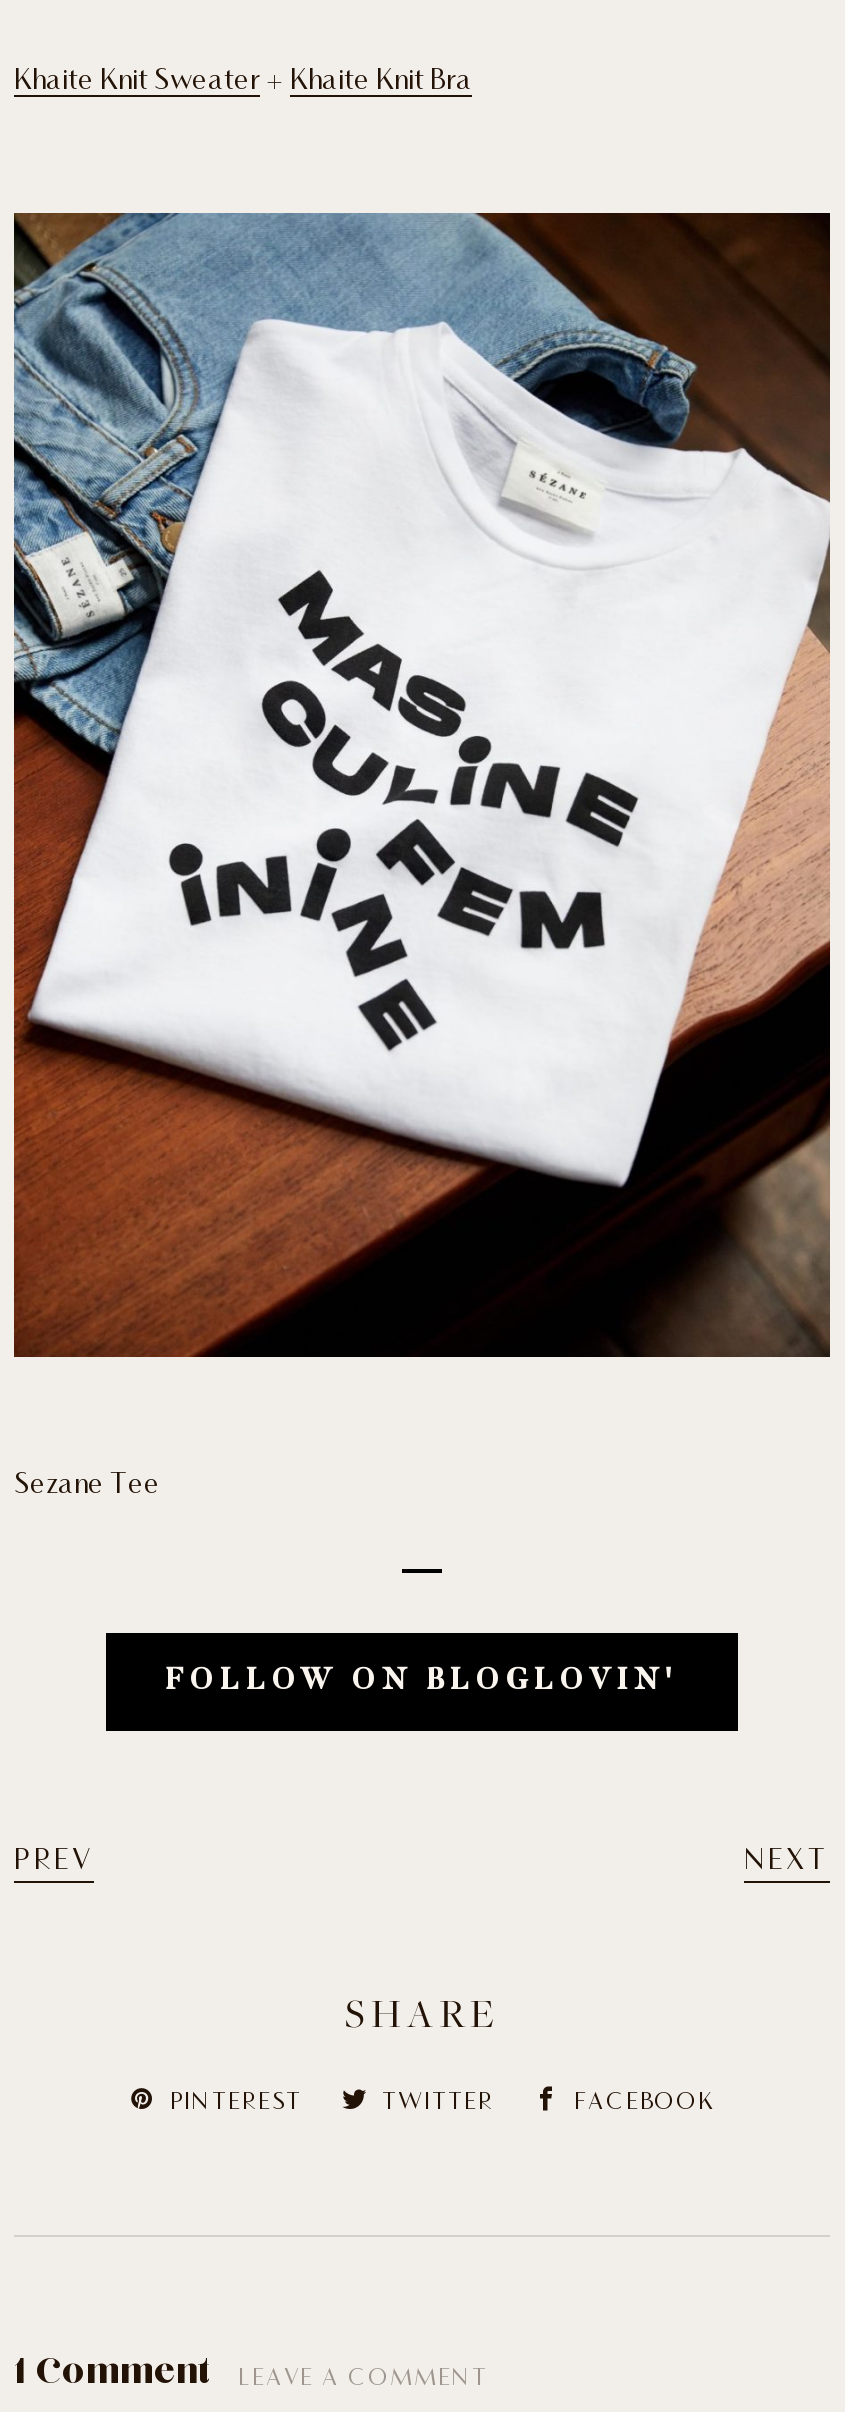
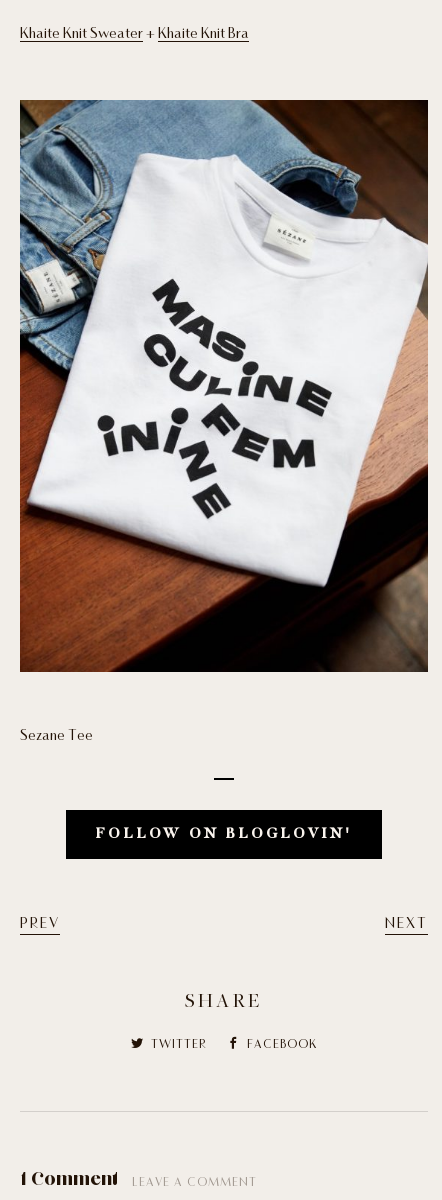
- PINTEREST
